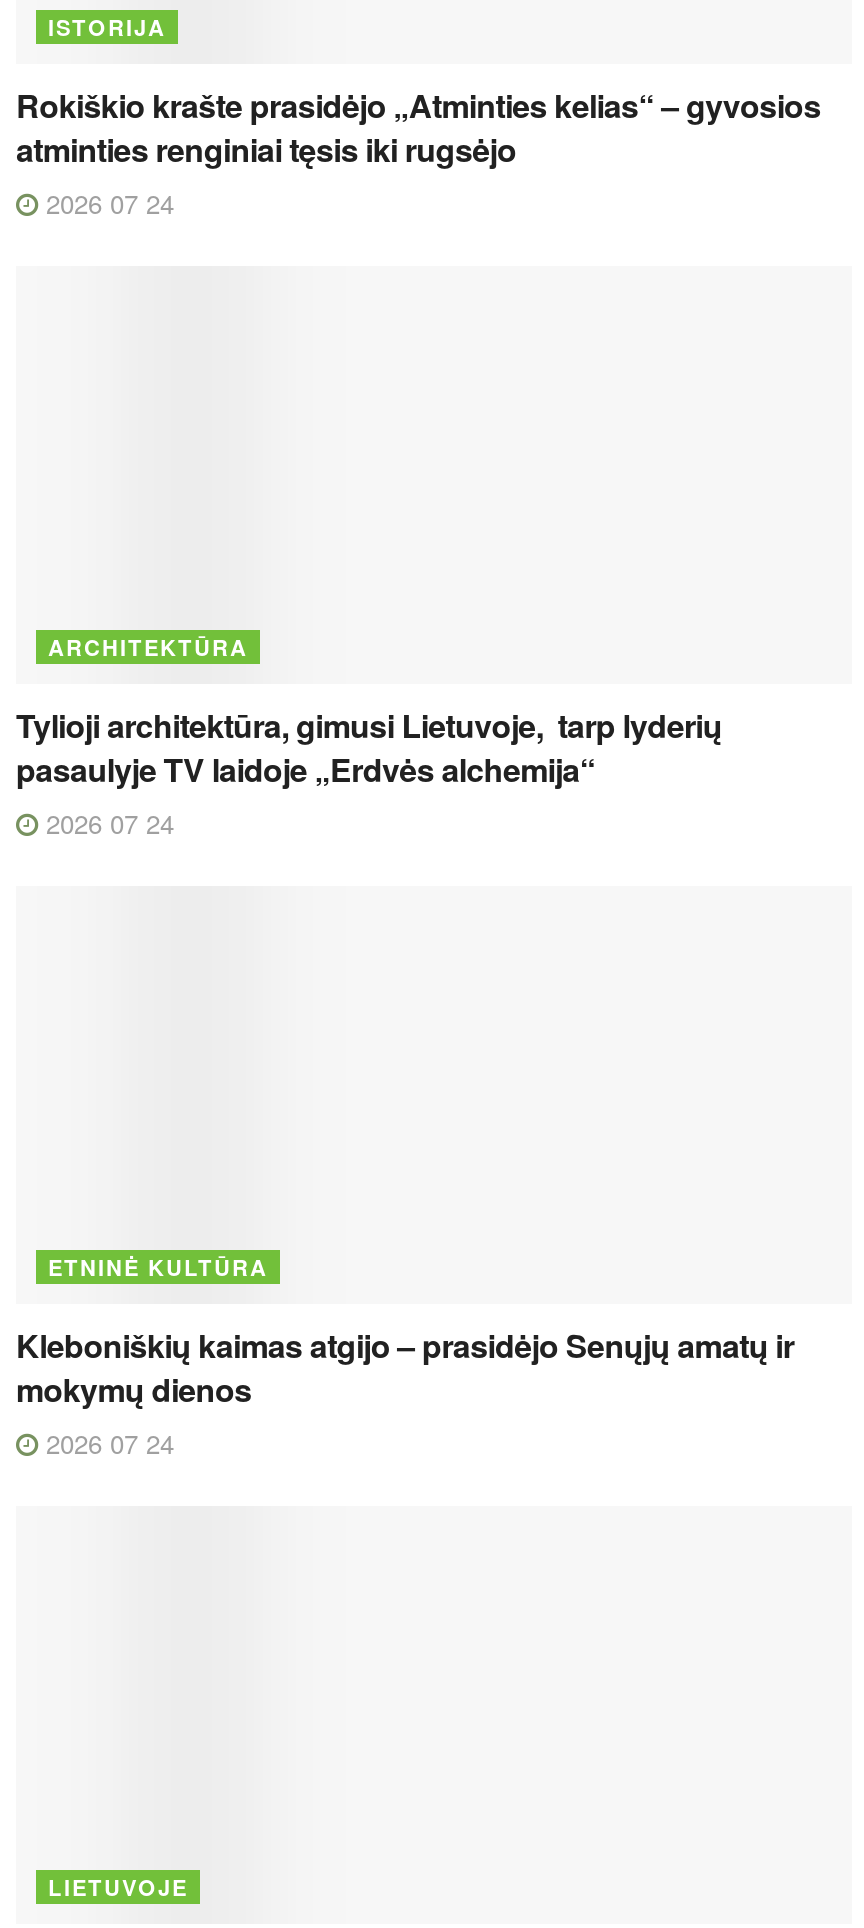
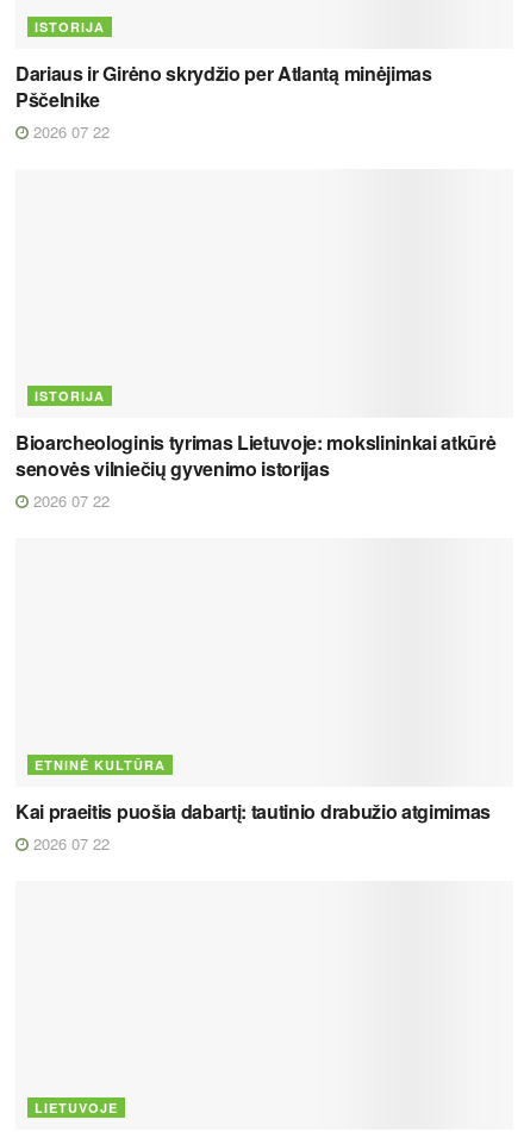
- Rokiškio krašte prasidėjo „Atminties kelias“ – gyvosios
- atminties renginiai tęsis iki rugsėjo
- 2026 07 24
+ Dariaus ir Girėno skrydžio per Atlantą minėjimas
+ Pščelnike
+ 2026 07 22

- ARCHITEKTŪRA
+ ISTORIJA

- Tylioji architektūra, gimusi Lietuvoje, tarp lyderių
- pasaulyje TV laidoje „Erdvės alchemija“
- 2026 07 24
+ Bioarcheologinis tyrimas Lietuvoje: mokslininkai atkūrė
+ senovės vilniečių gyvenimo istorijas
+ 2026 07 22

- Kleboniškių kaimas atgijo – prasidėjo Senųjų amatų ir
- mokymų dienos
- 2026 07 24
+ Kai praeitis puošia dabartį: tautinio drabužio atgimimas
+ 2026 07 22
